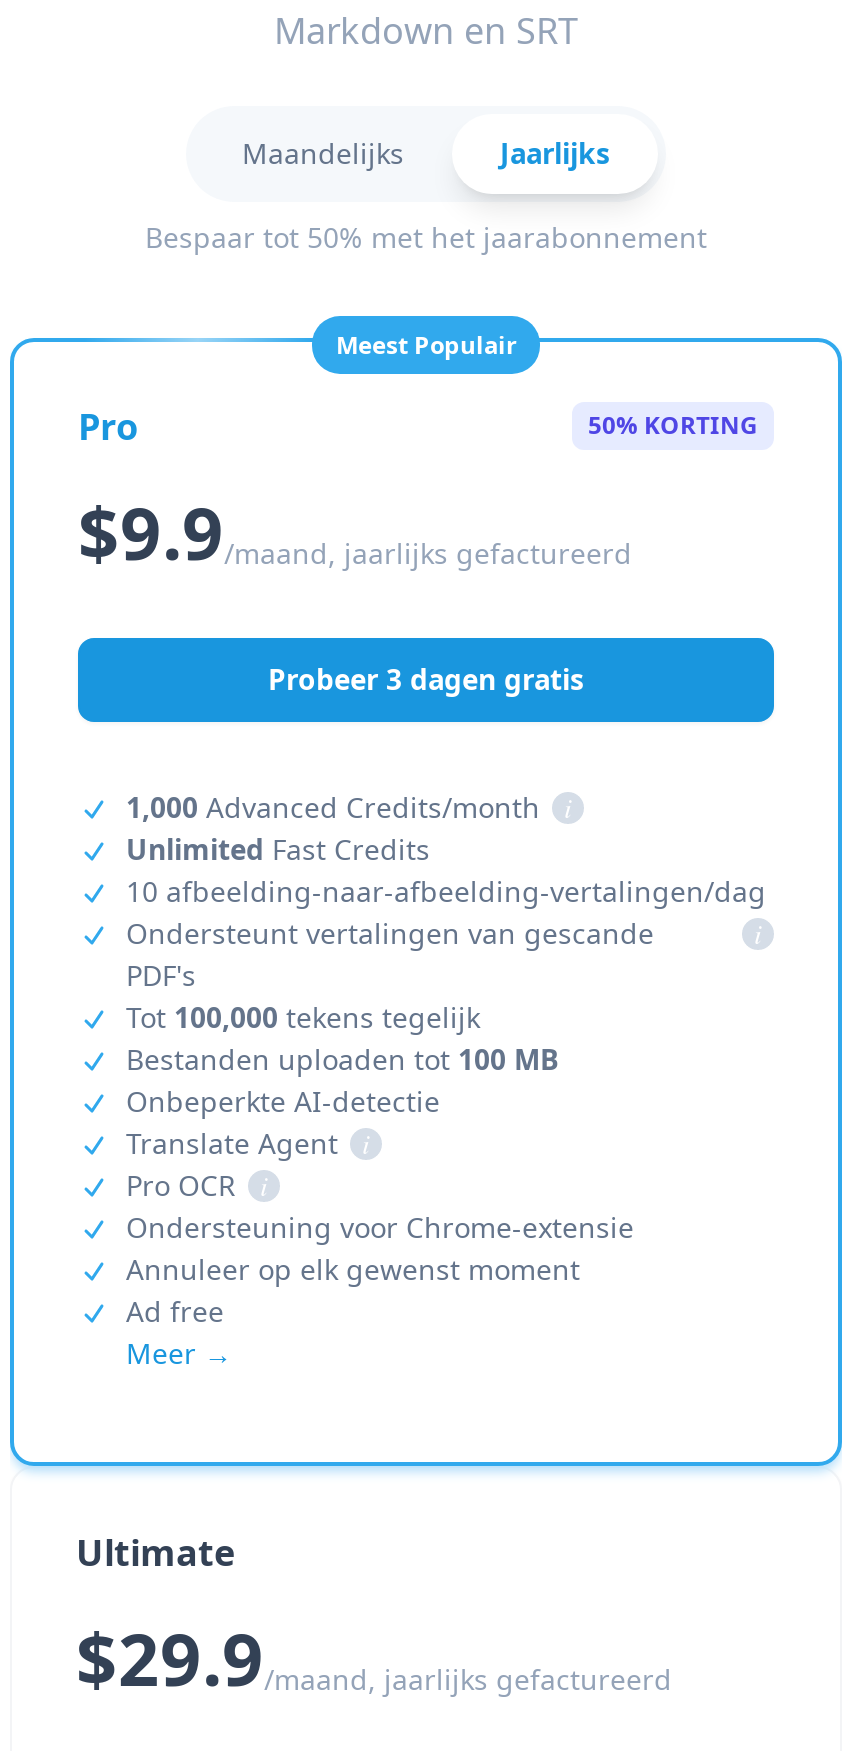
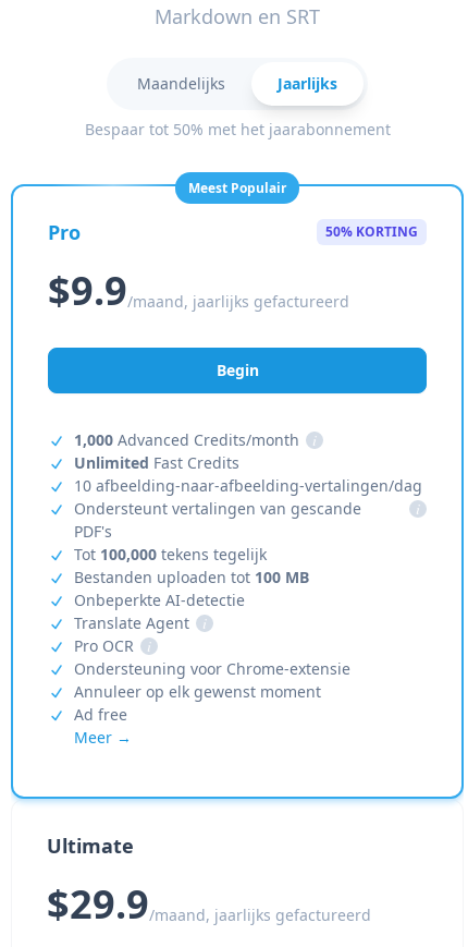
- Probeer 3 dagen gratis
+ Begin
